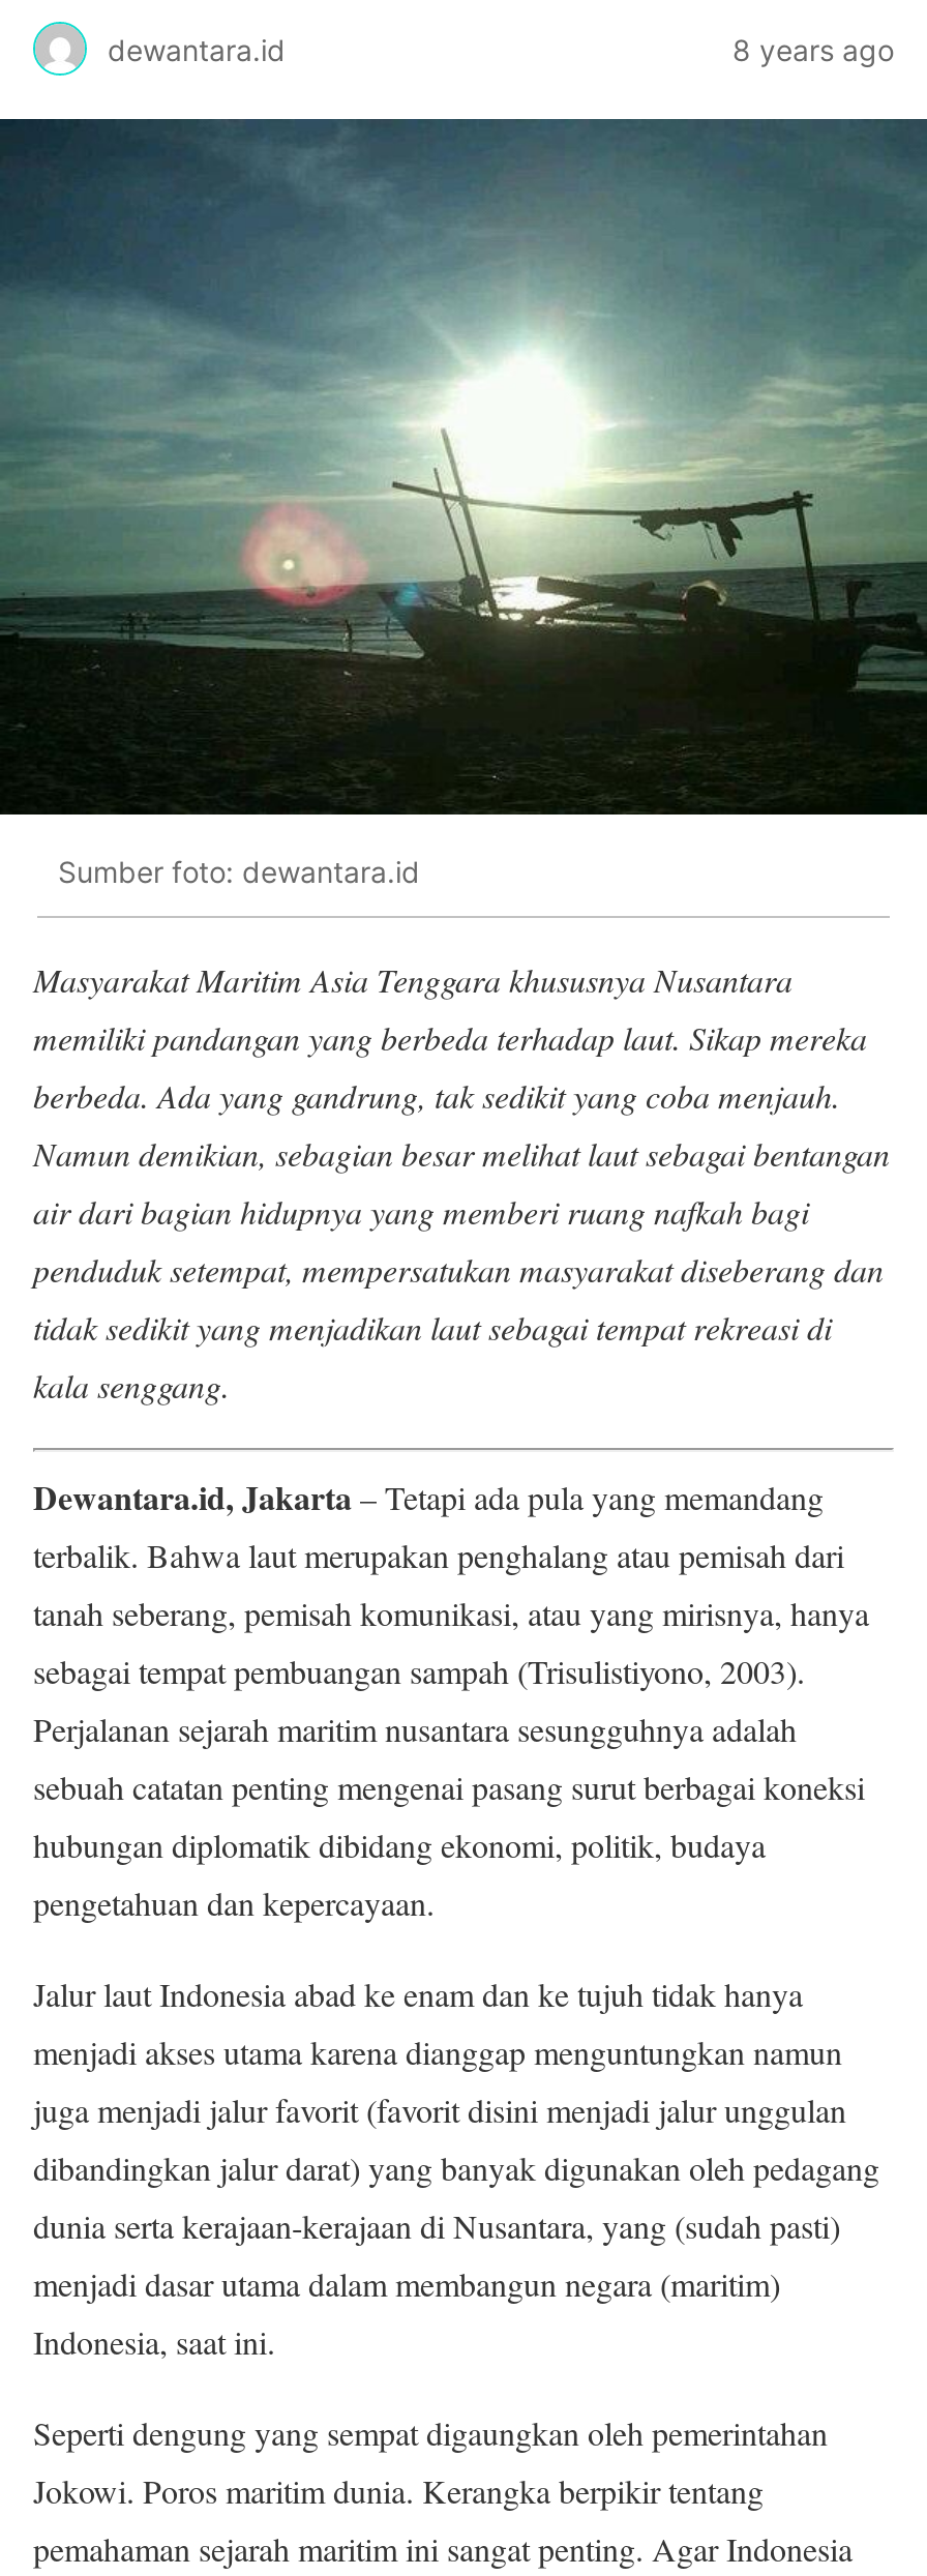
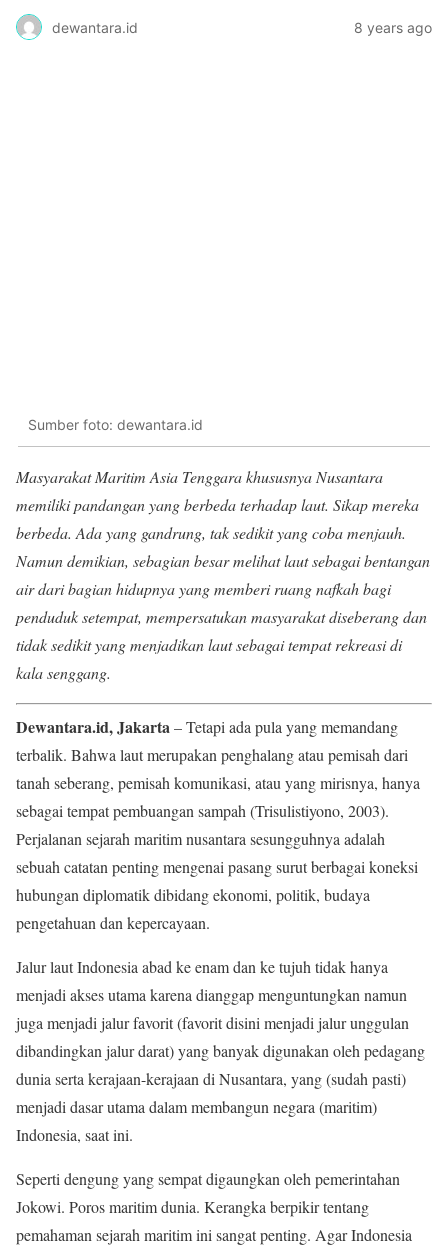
- [image]
